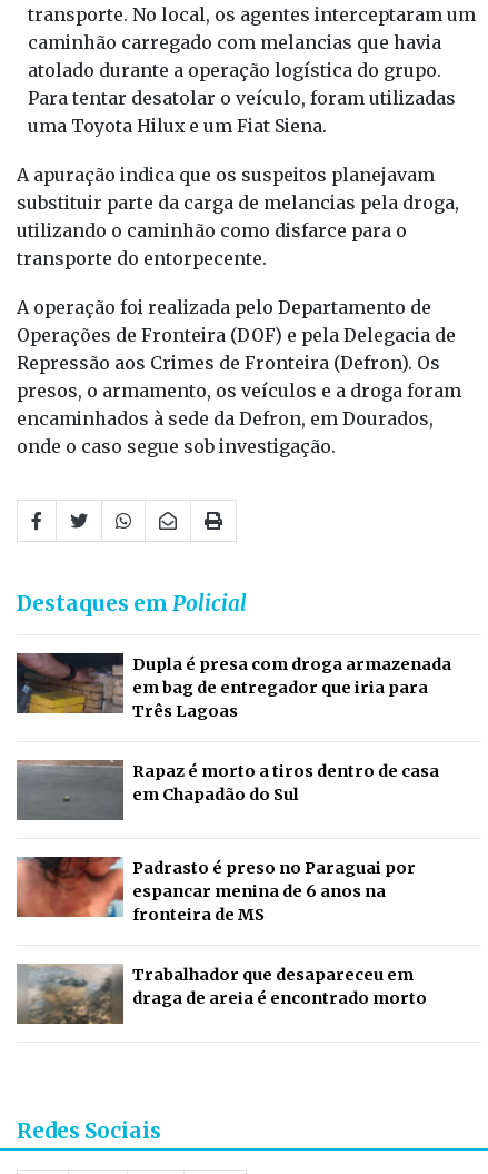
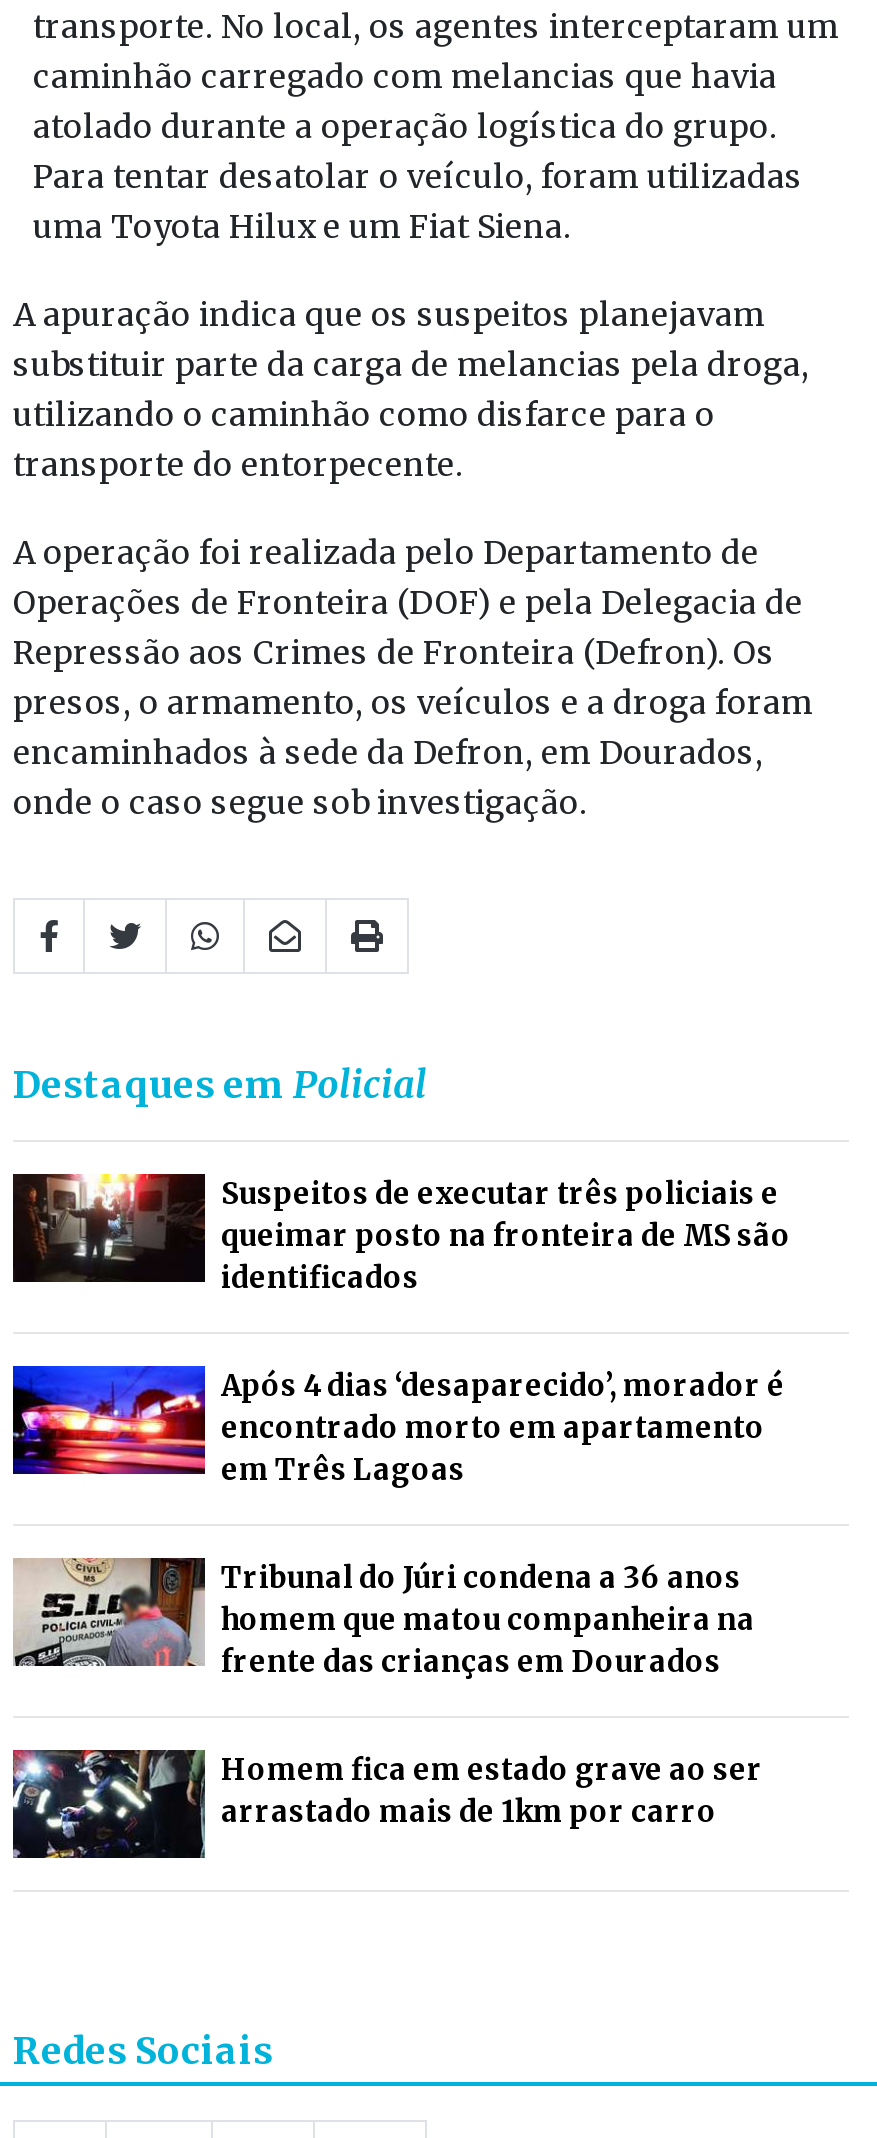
- [image]
- Dupla é presa com droga armazenada
- em bag de entregador que iria para
- Três Lagoas
+ [image]
+ Suspeitos de executar três policiais e
+ queimar posto na fronteira de MS são
+ identificados

- [image]
- Rapaz é morto a tiros dentro de casa
- em Chapadão do Sul
+ [image]
+ Após 4 dias ‘desaparecido’, morador é
+ encontrado morto em apartamento
+ em Três Lagoas

- [image]
- Padrasto é preso no Paraguai por
- espancar menina de 6 anos na
- fronteira de MS
+ [image]
+ Tribunal do Júri condena a 36 anos
+ homem que matou companheira na
+ frente das crianças em Dourados

- [image]
- Trabalhador que desapareceu em
- draga de areia é encontrado morto
+ [image]
+ Homem fica em estado grave ao ser
+ arrastado mais de 1km por carro
